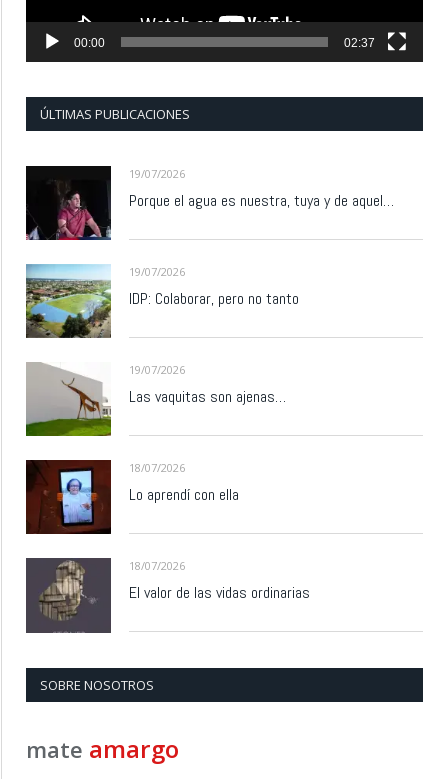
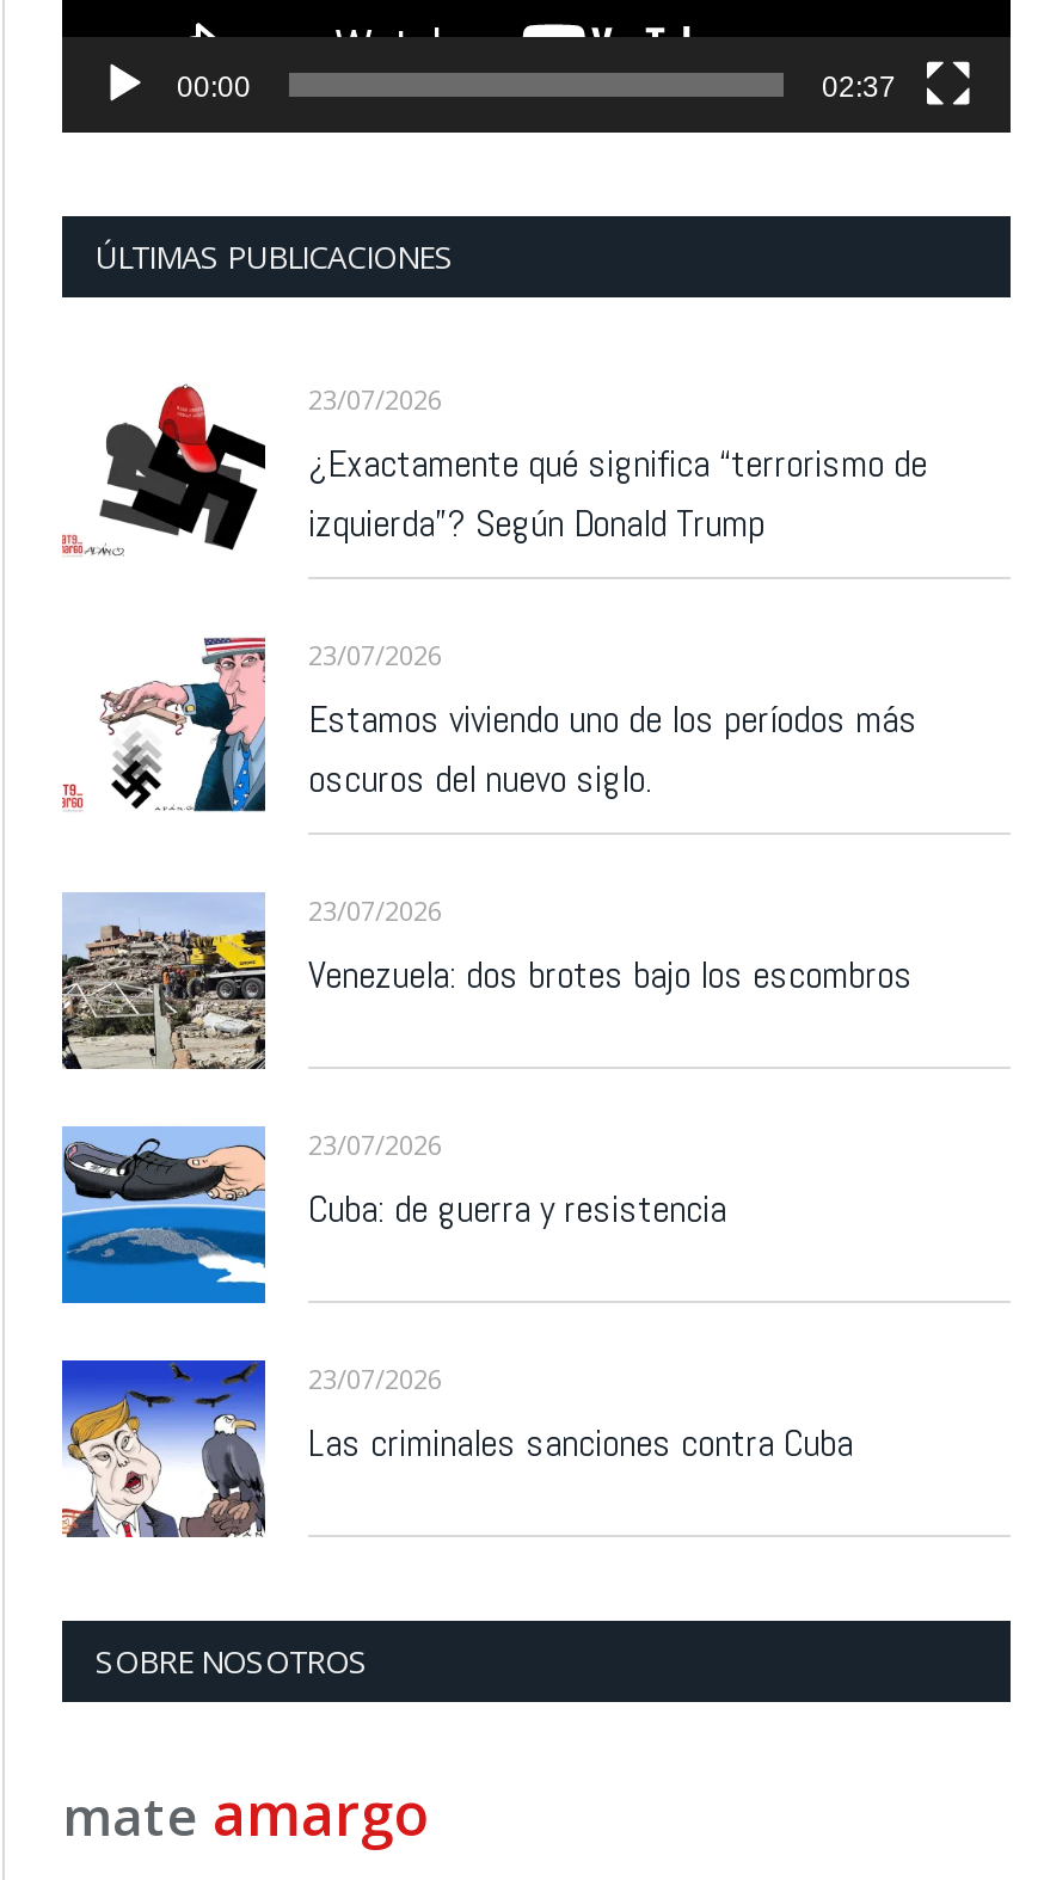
- [image]
- 19/07/2026
- Porque el agua es nuestra, tuya y de aquel…
+ [image]
+ 23/07/2026
+ ¿Exactamente qué significa “terrorismo de
+ izquierda”? Según Donald Trump

- [image]
- 19/07/2026
- IDP: Colaborar, pero no tanto
+ [image]
+ 23/07/2026
+ Estamos viviendo uno de los períodos más
+ oscuros del nuevo siglo.

- [image]
- 19/07/2026
- Las vaquitas son ajenas…
+ [image]
+ 23/07/2026
+ Venezuela: dos brotes bajo los escombros

- [image]
- 18/07/2026
- Lo aprendí con ella
+ [image]
+ 23/07/2026
+ Cuba: de guerra y resistencia

- [image]
- 18/07/2026
- El valor de las vidas ordinarias
+ [image]
+ 23/07/2026
+ Las criminales sanciones contra Cuba
